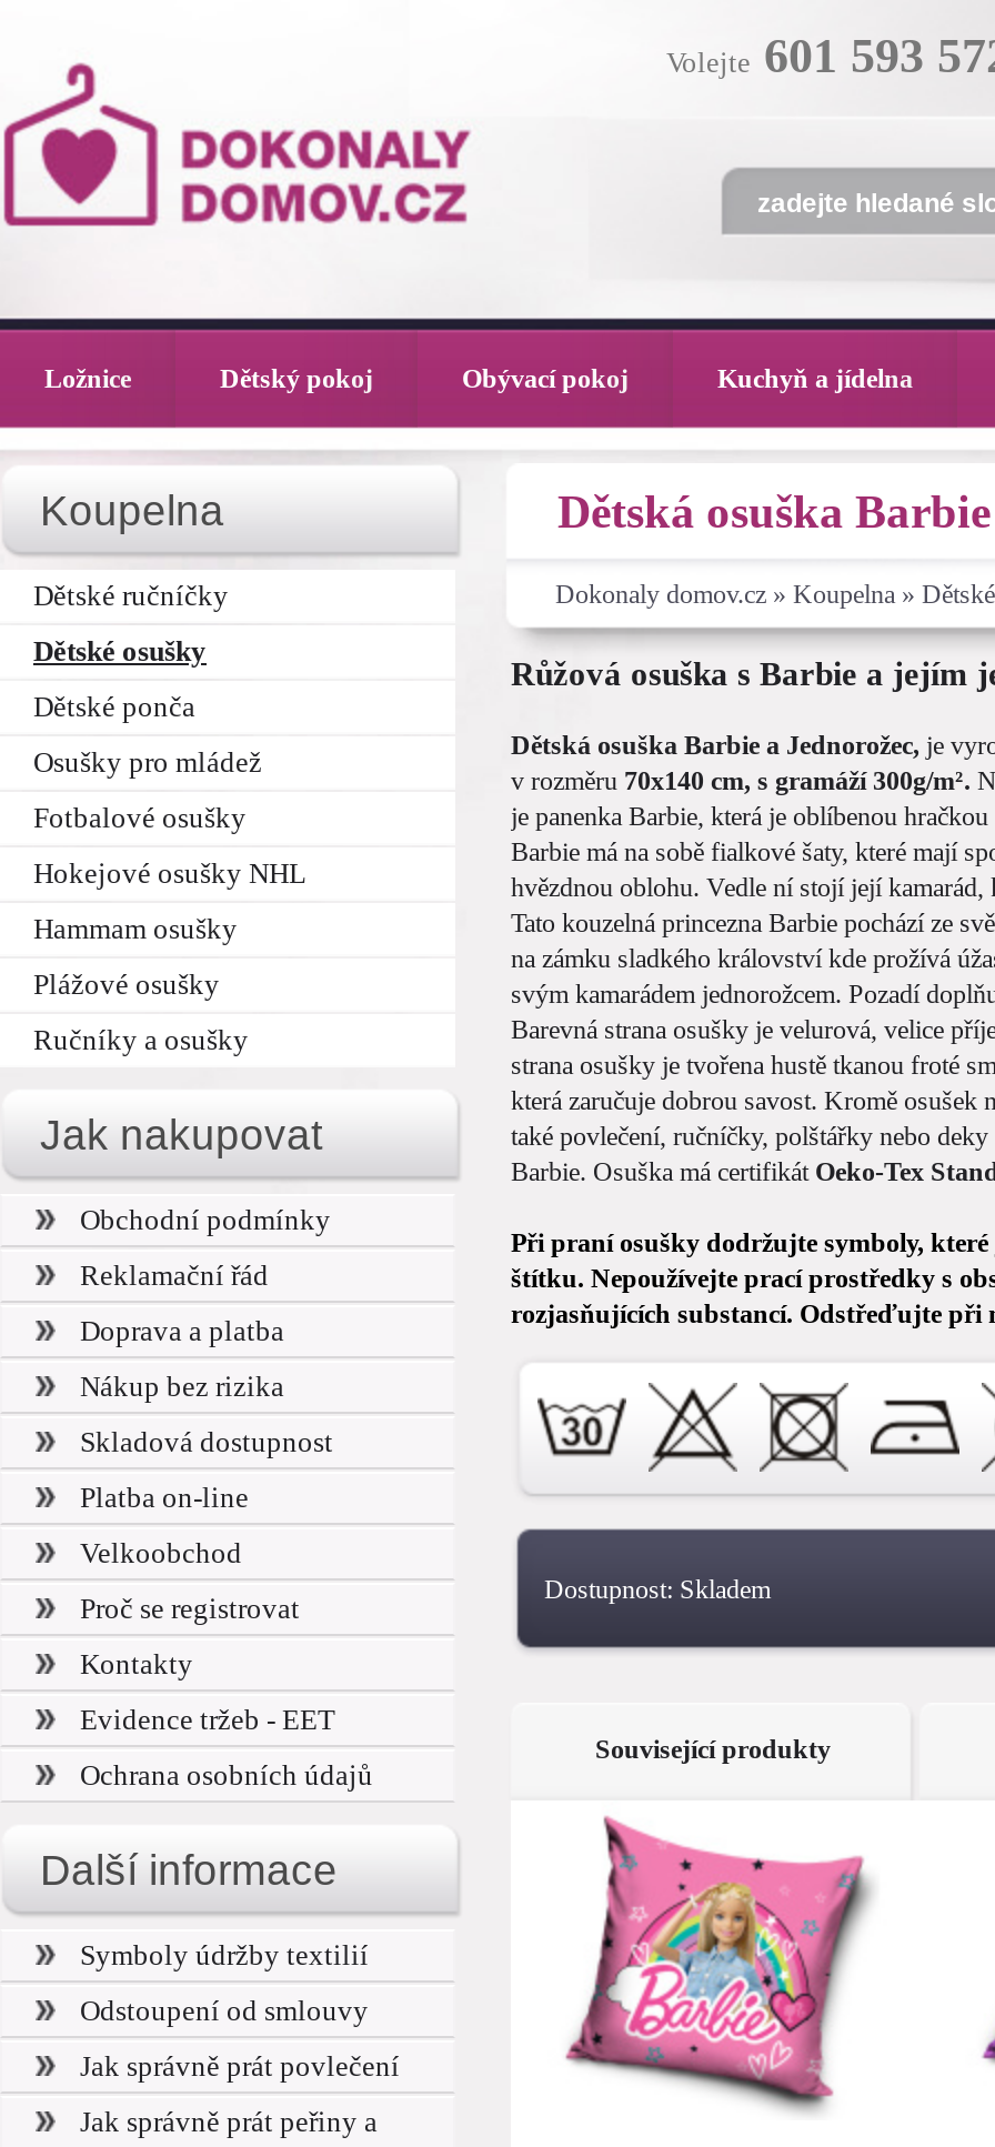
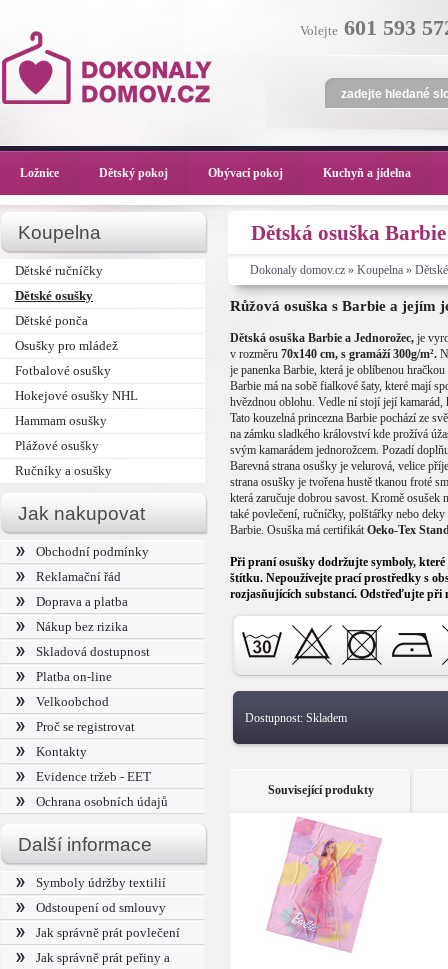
- [image]
+ [image]
